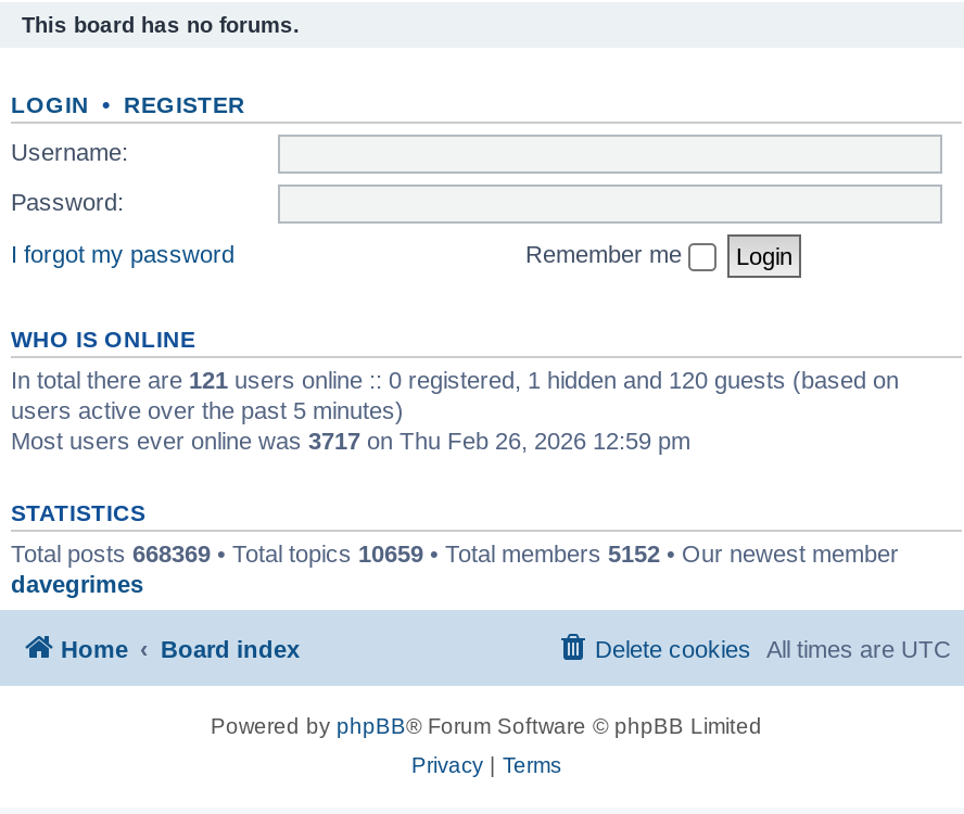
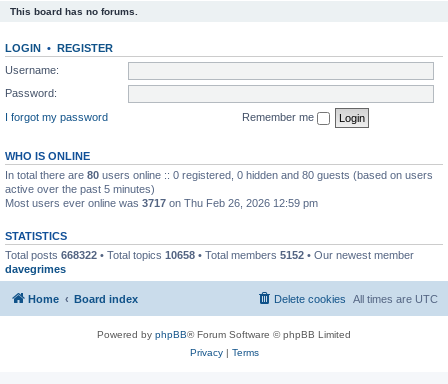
- In total there are 121 users online :: 0 registered, 1 hidden and 120 guests (based on
- users active over the past 5 minutes)
+ In total there are 80 users online :: 0 registered, 0 hidden and 80 guests (based on users
+ active over the past 5 minutes)

- Total posts 668369 • Total topics 10659 • Total members 5152 • Our newest member
+ Total posts 668322 • Total topics 10658 • Total members 5152 • Our newest member
